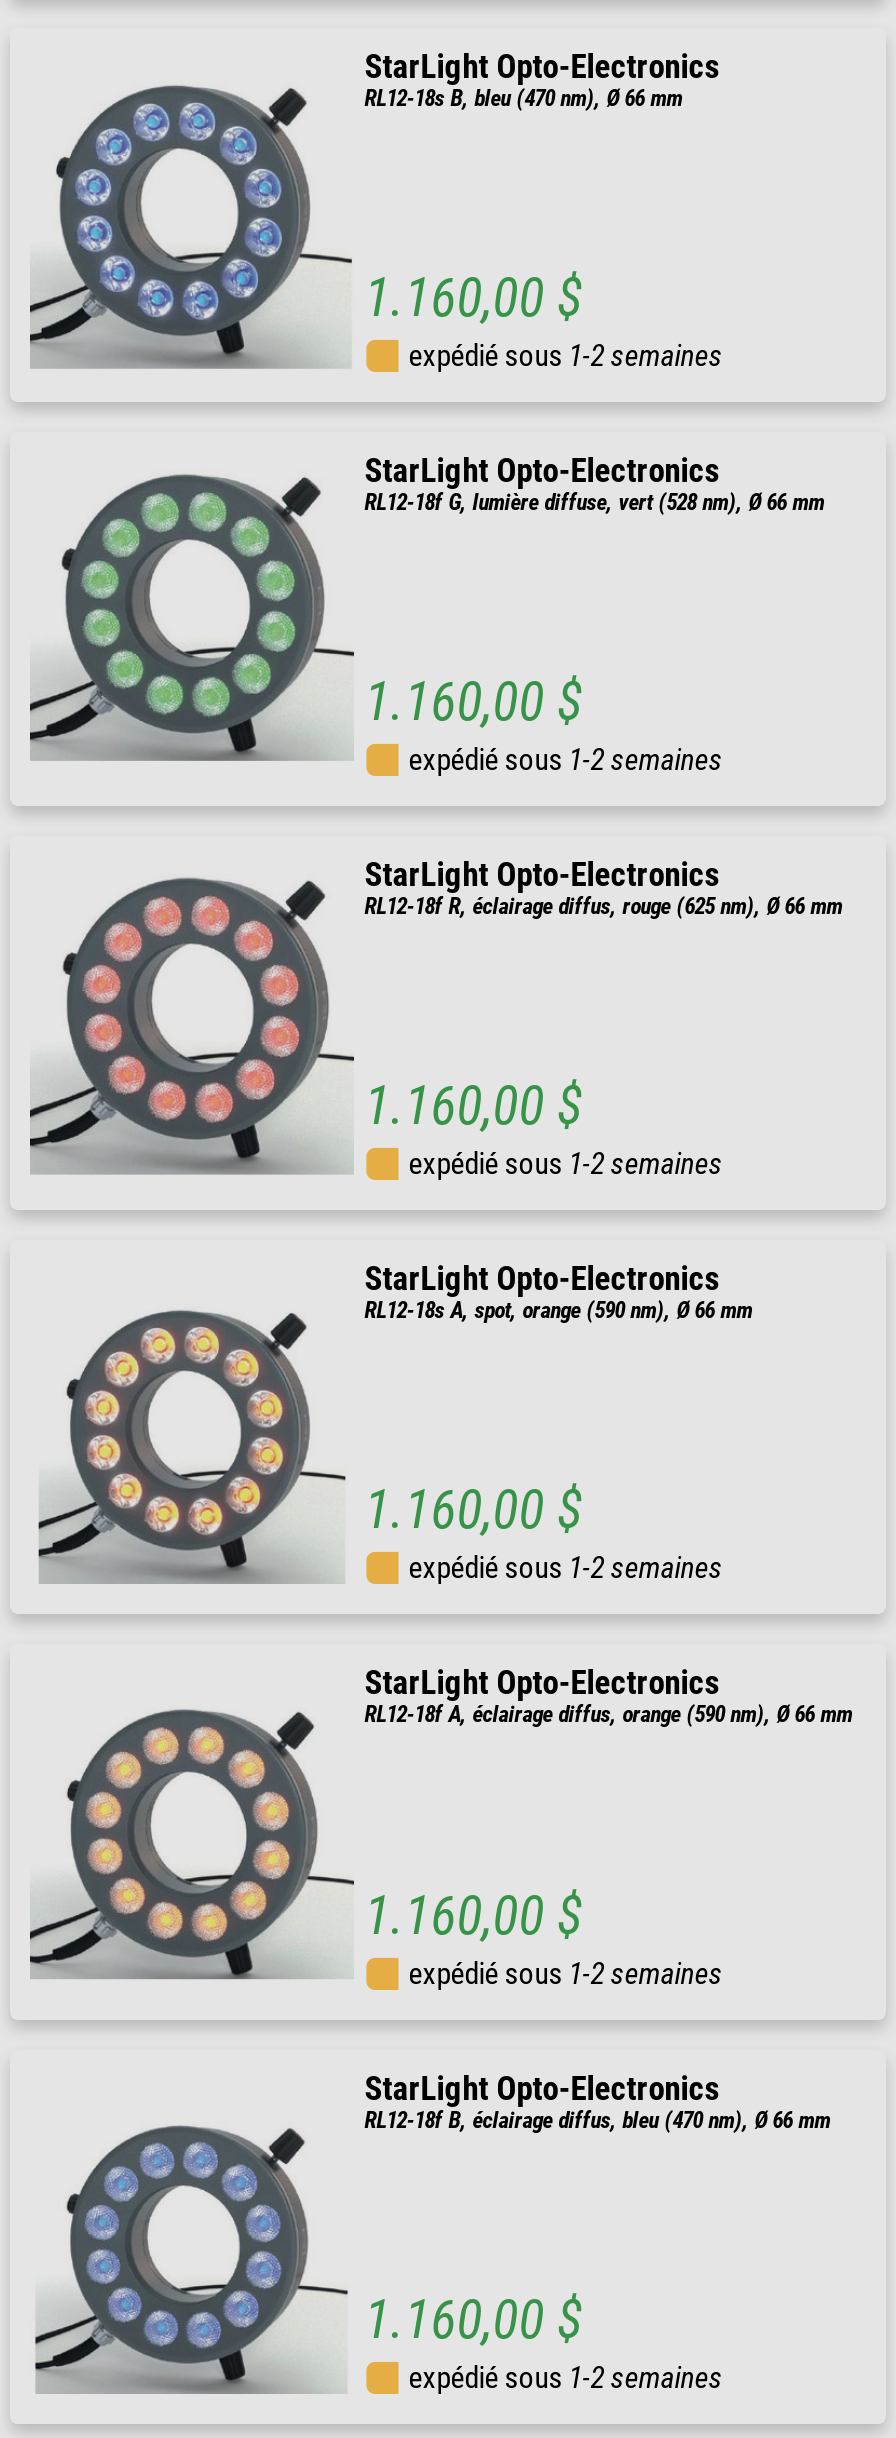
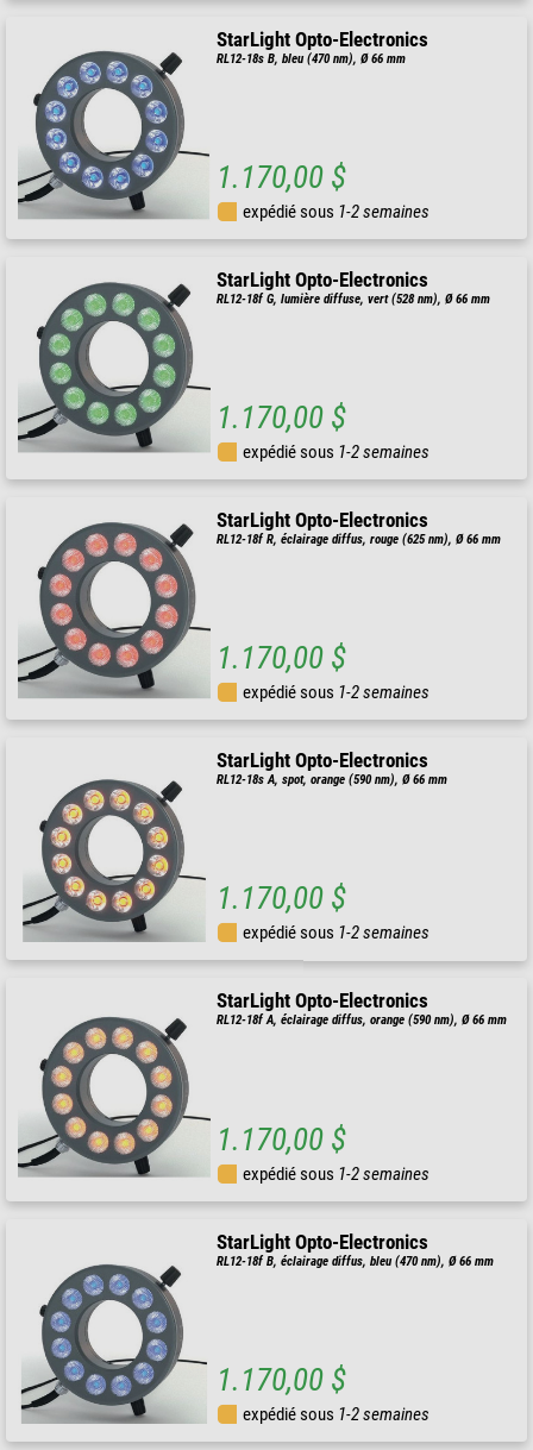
- 1.160,00 $
+ 1.170,00 $

- 1.160,00 $
+ 1.170,00 $

- 1.160,00 $
+ 1.170,00 $

- 1.160,00 $
+ 1.170,00 $

- 1.160,00 $
+ 1.170,00 $

- 1.160,00 $
+ 1.170,00 $
